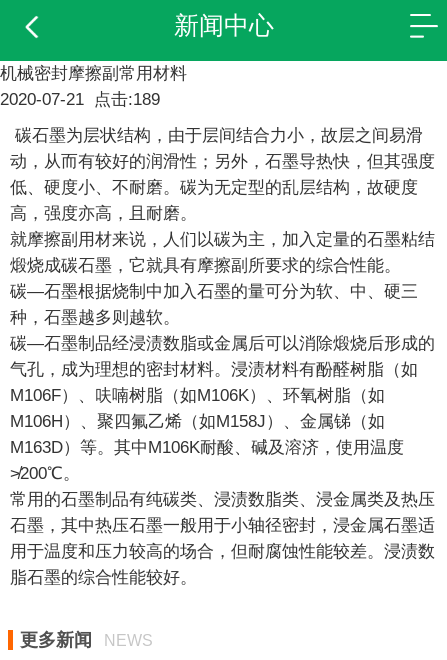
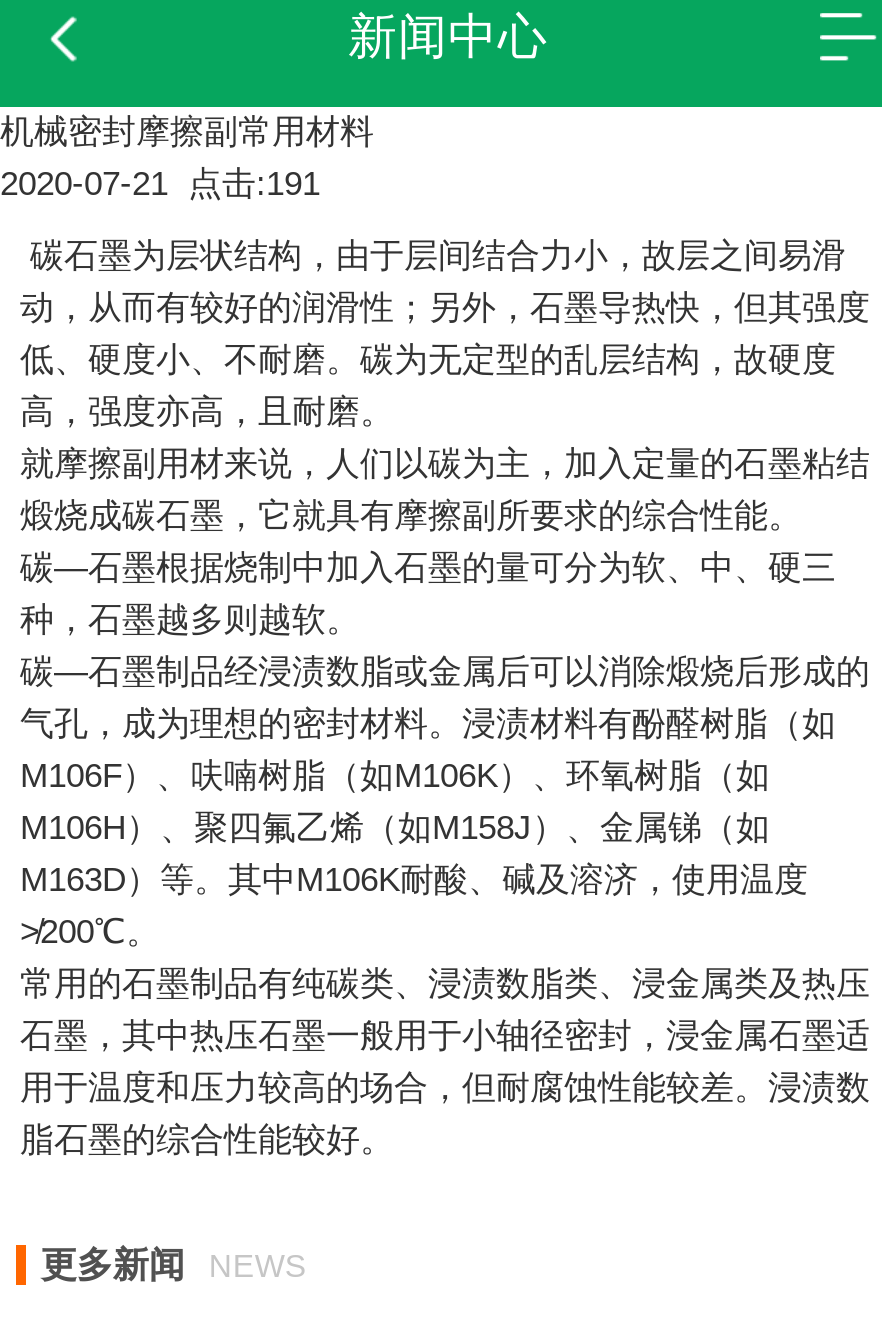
- 2020-07-21 点击:189
+ 2020-07-21 点击:191
